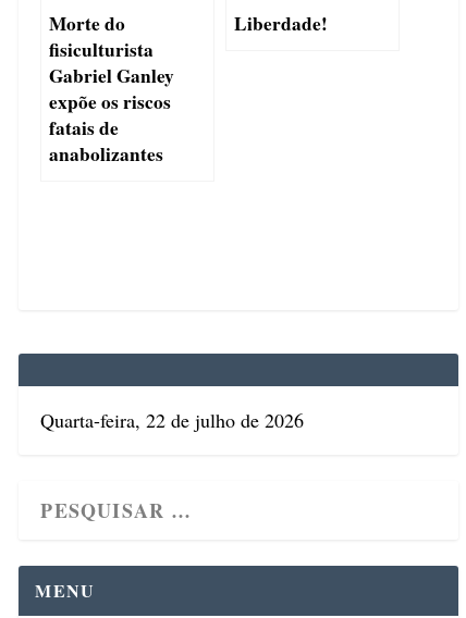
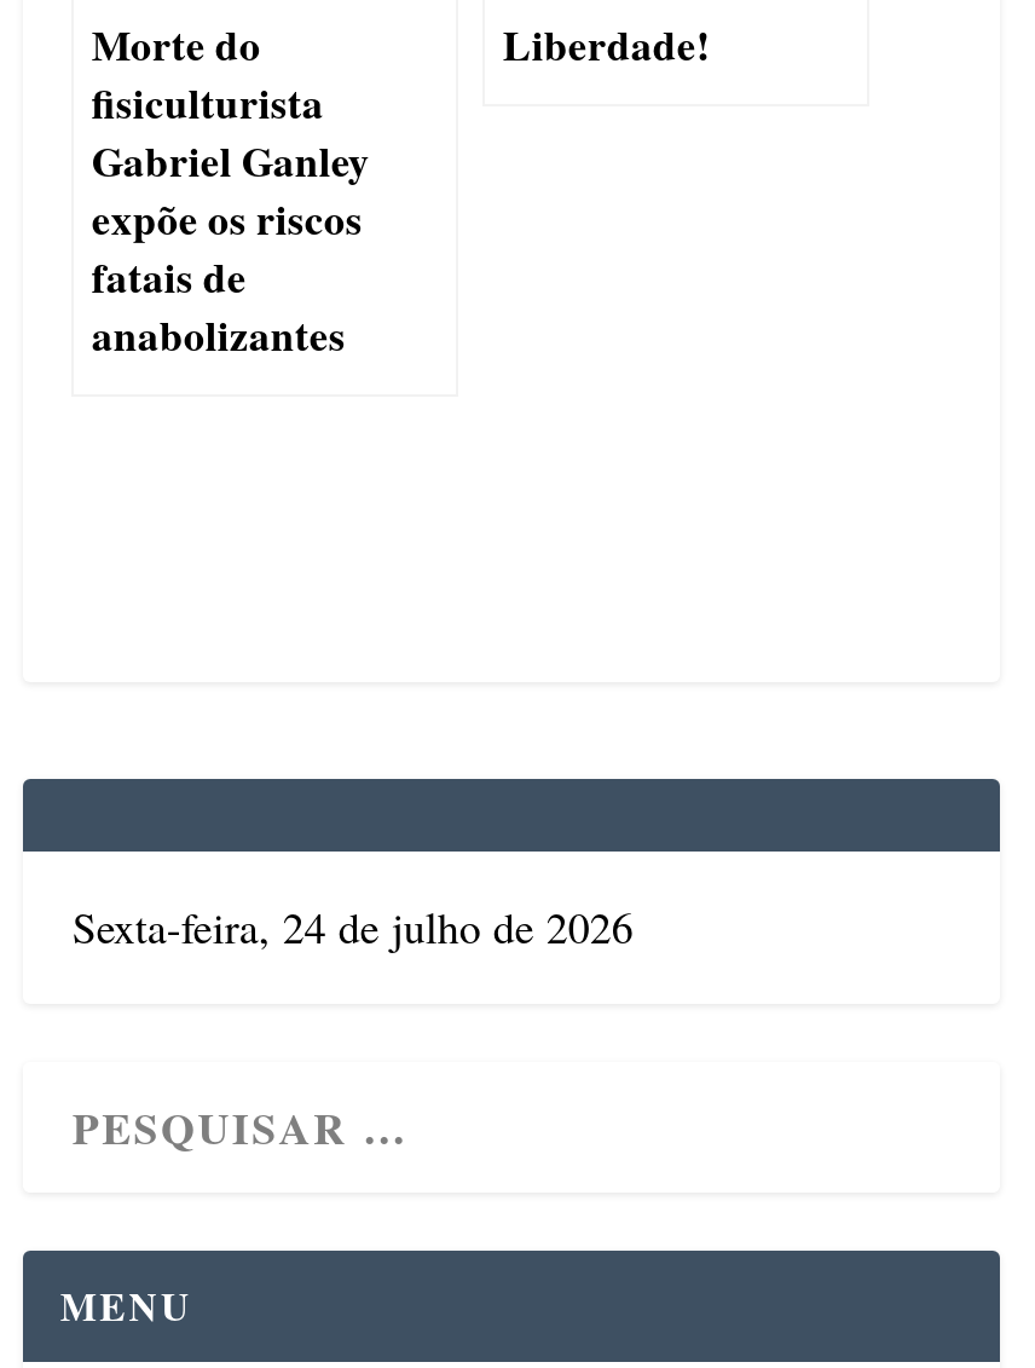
- Quarta-feira, 22 de julho de 2026
+ Sexta-feira, 24 de julho de 2026
